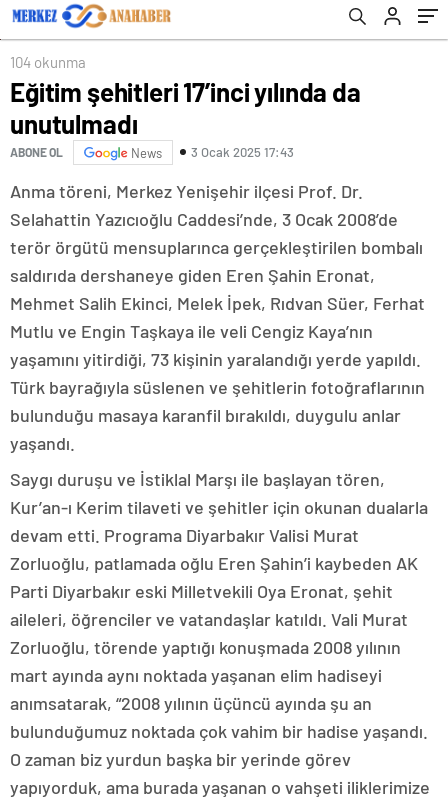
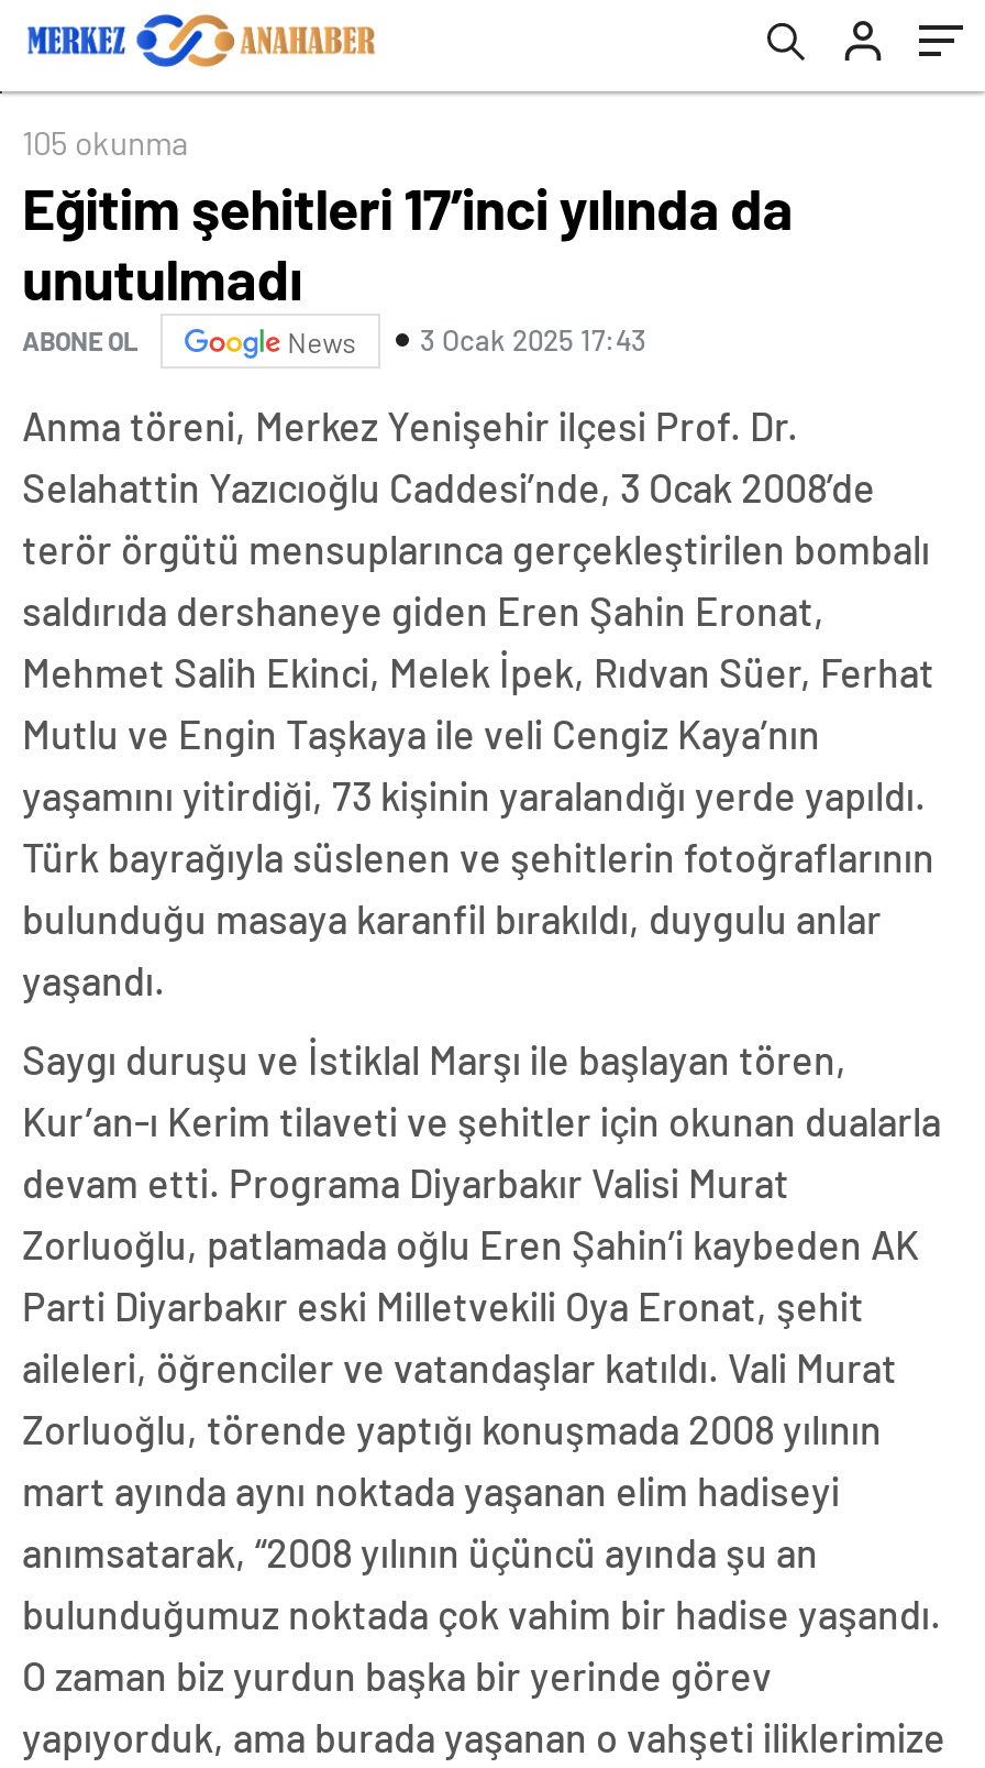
- 104 okunma
+ 105 okunma
